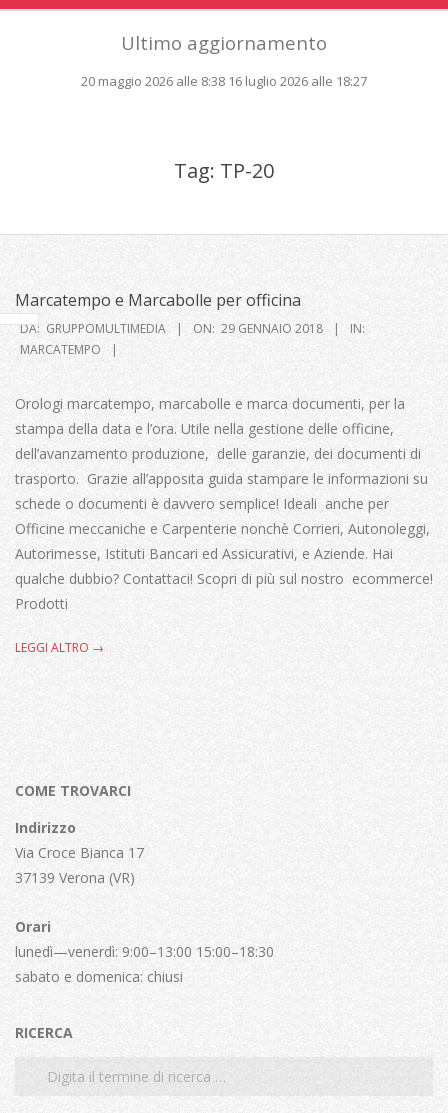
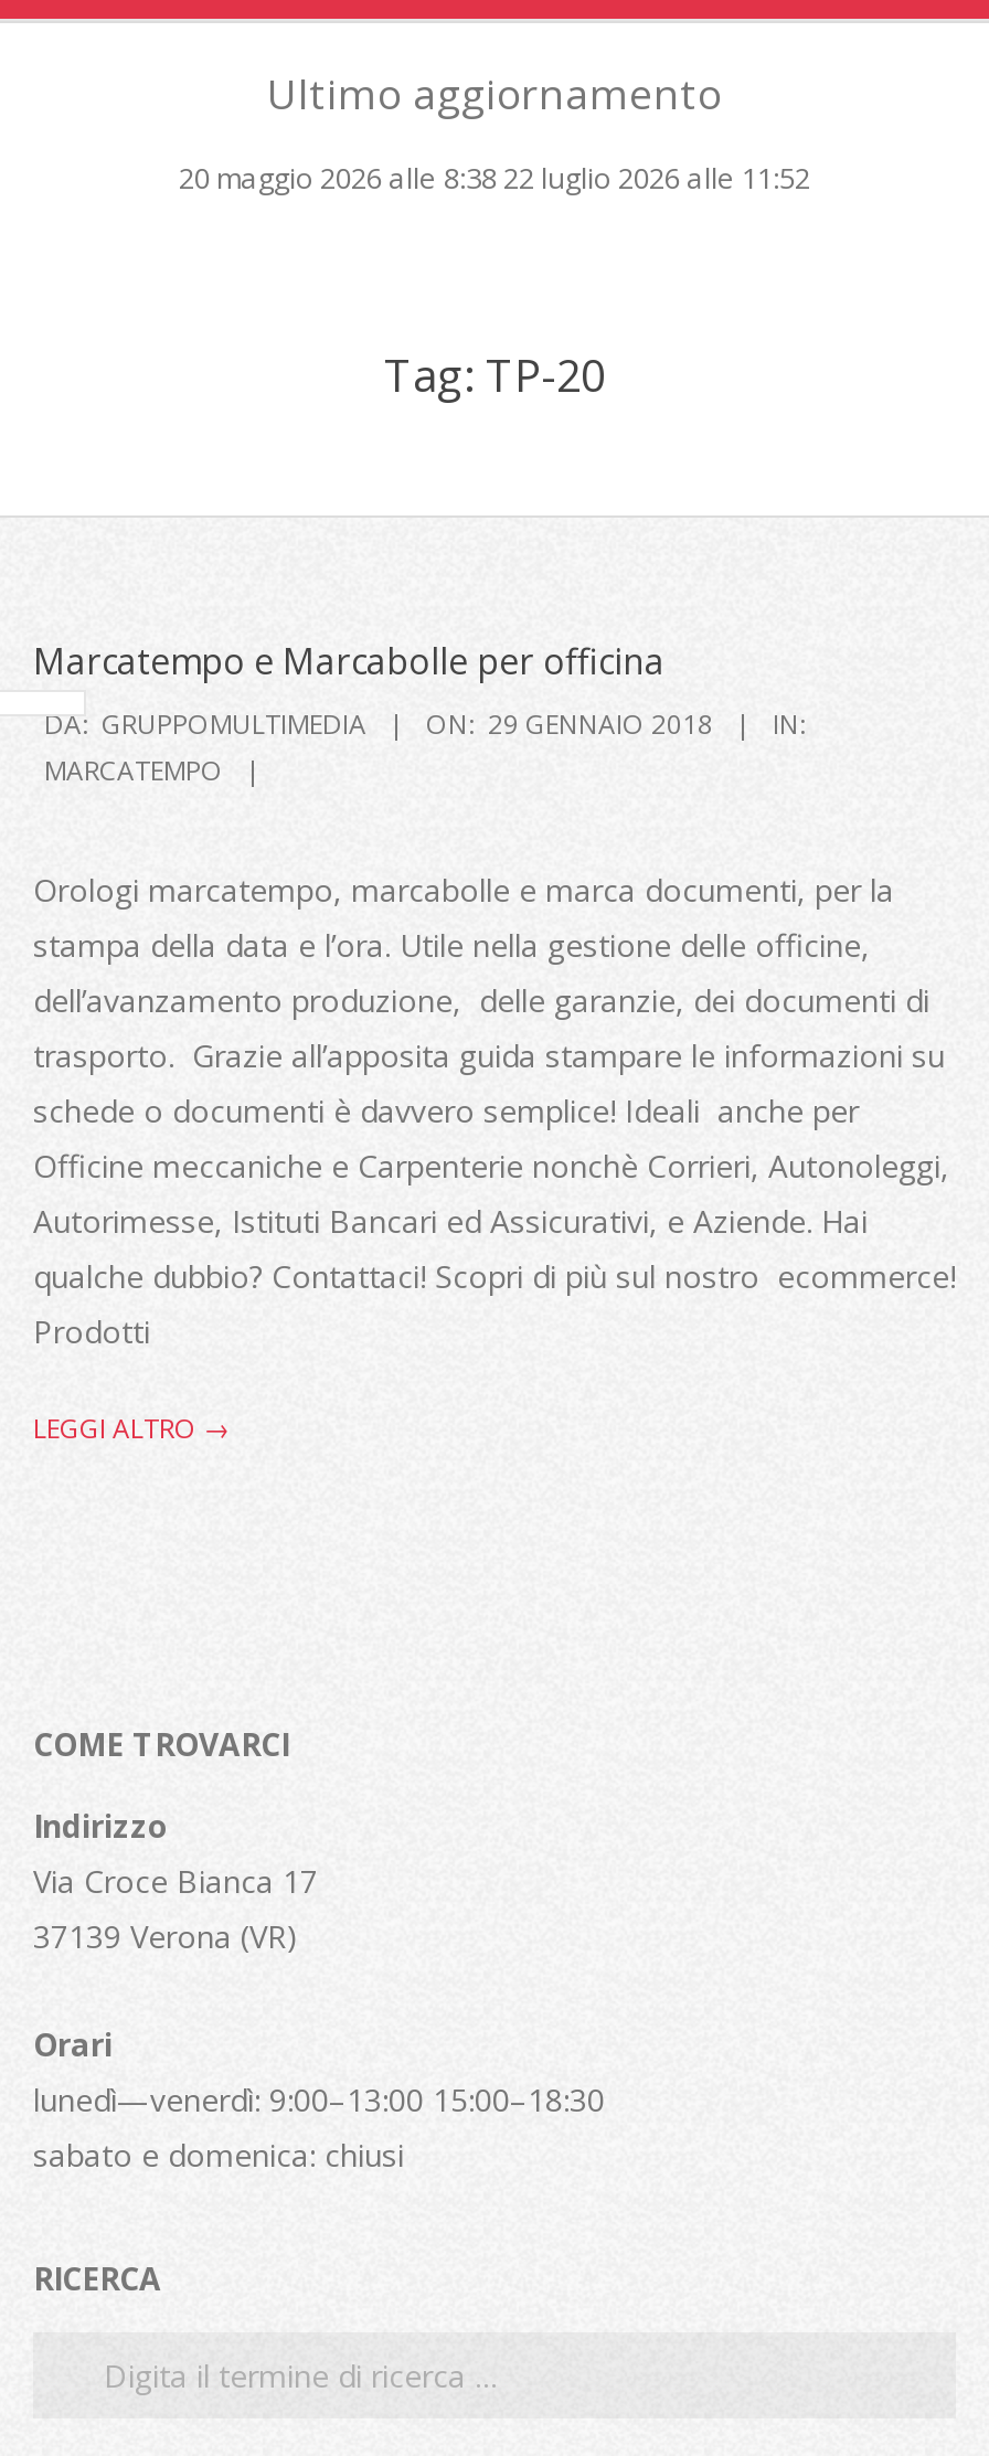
- 20 maggio 2026 alle 8:38 16 luglio 2026 alle 18:27
+ 20 maggio 2026 alle 8:38 22 luglio 2026 alle 11:52
